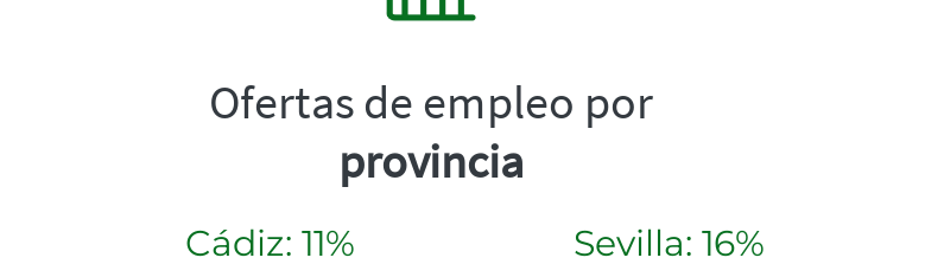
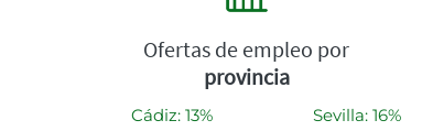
- Cádiz: 11%
+ Cádiz: 13%
